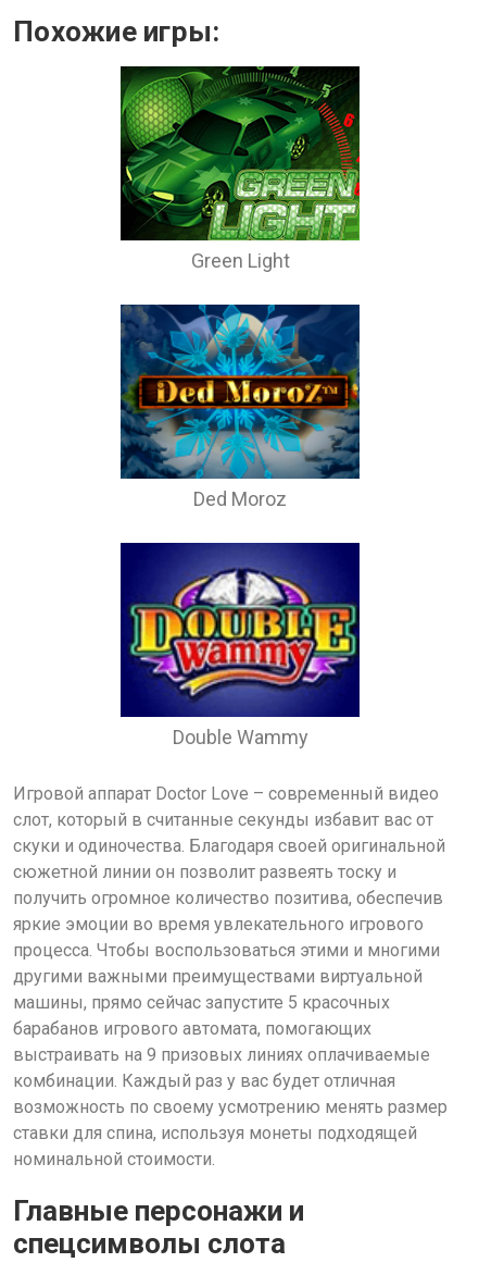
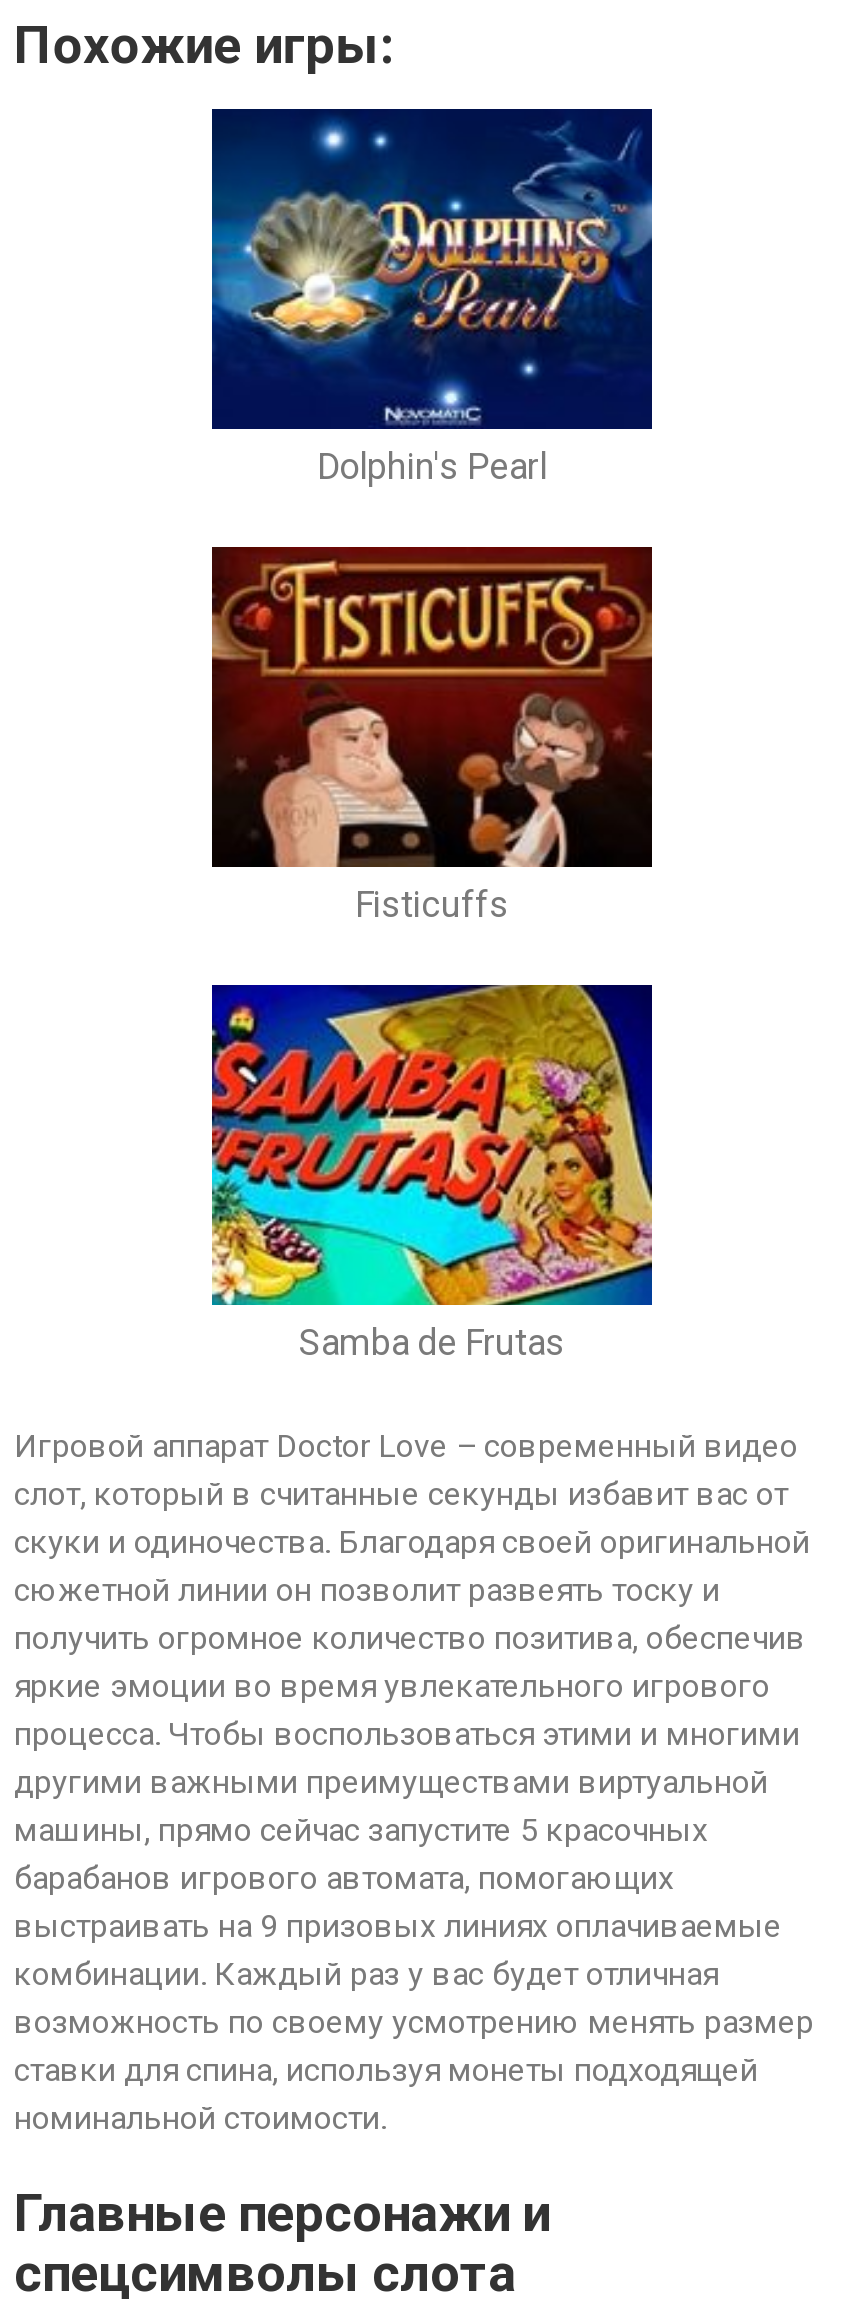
- [image]
- Green Light
+ [image]
+ Dolphin's Pearl

- [image]
- Ded Moroz
+ [image]
+ Fisticuffs

- [image]
- Double Wammy
+ [image]
+ Samba de Frutas
